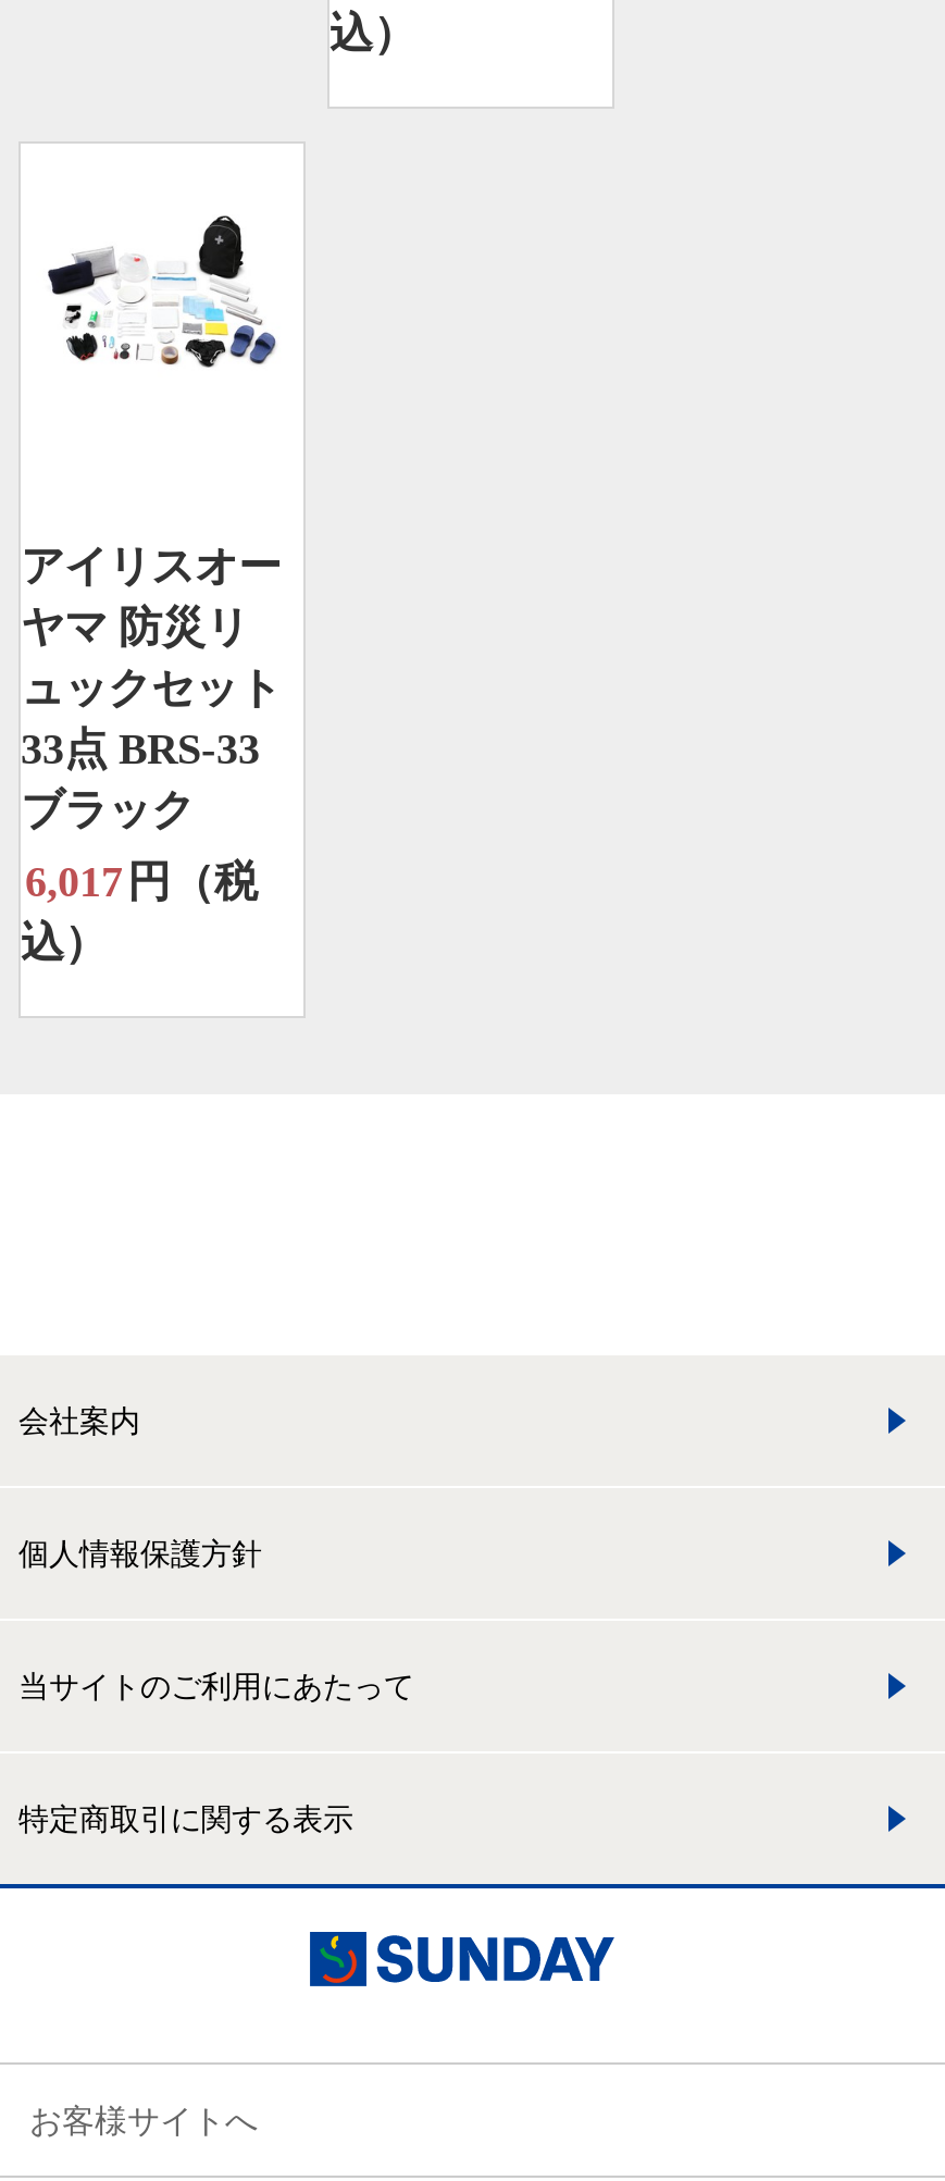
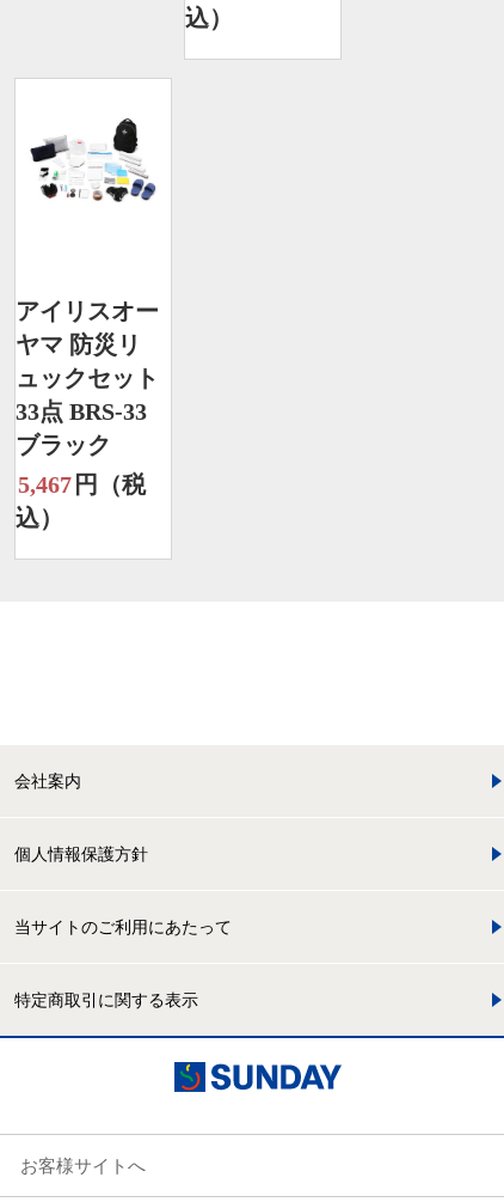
- 6,017 円（税
+ 5,467 円（税
